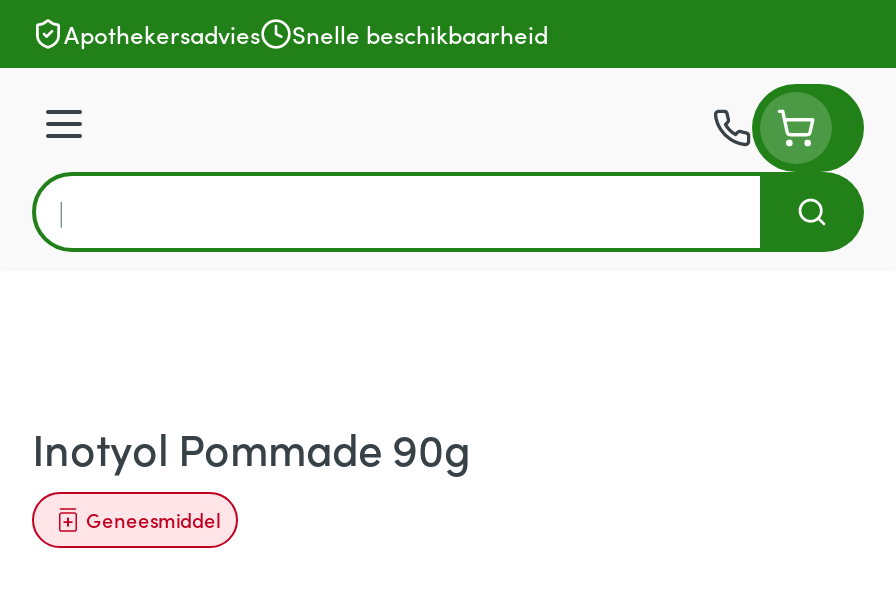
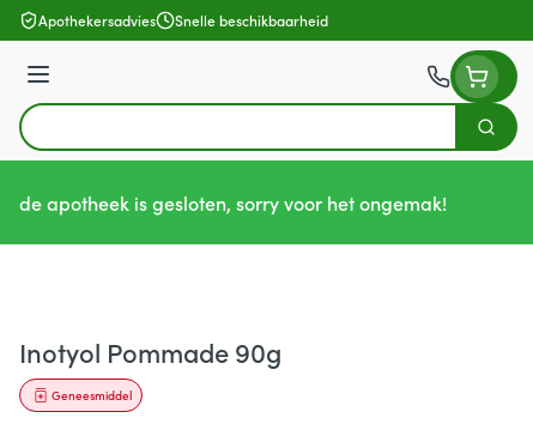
+ de apotheek is gesloten, sorry voor het ongemak!
